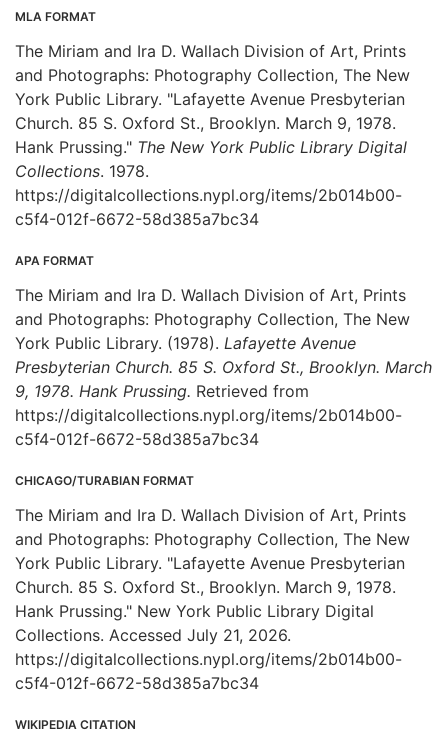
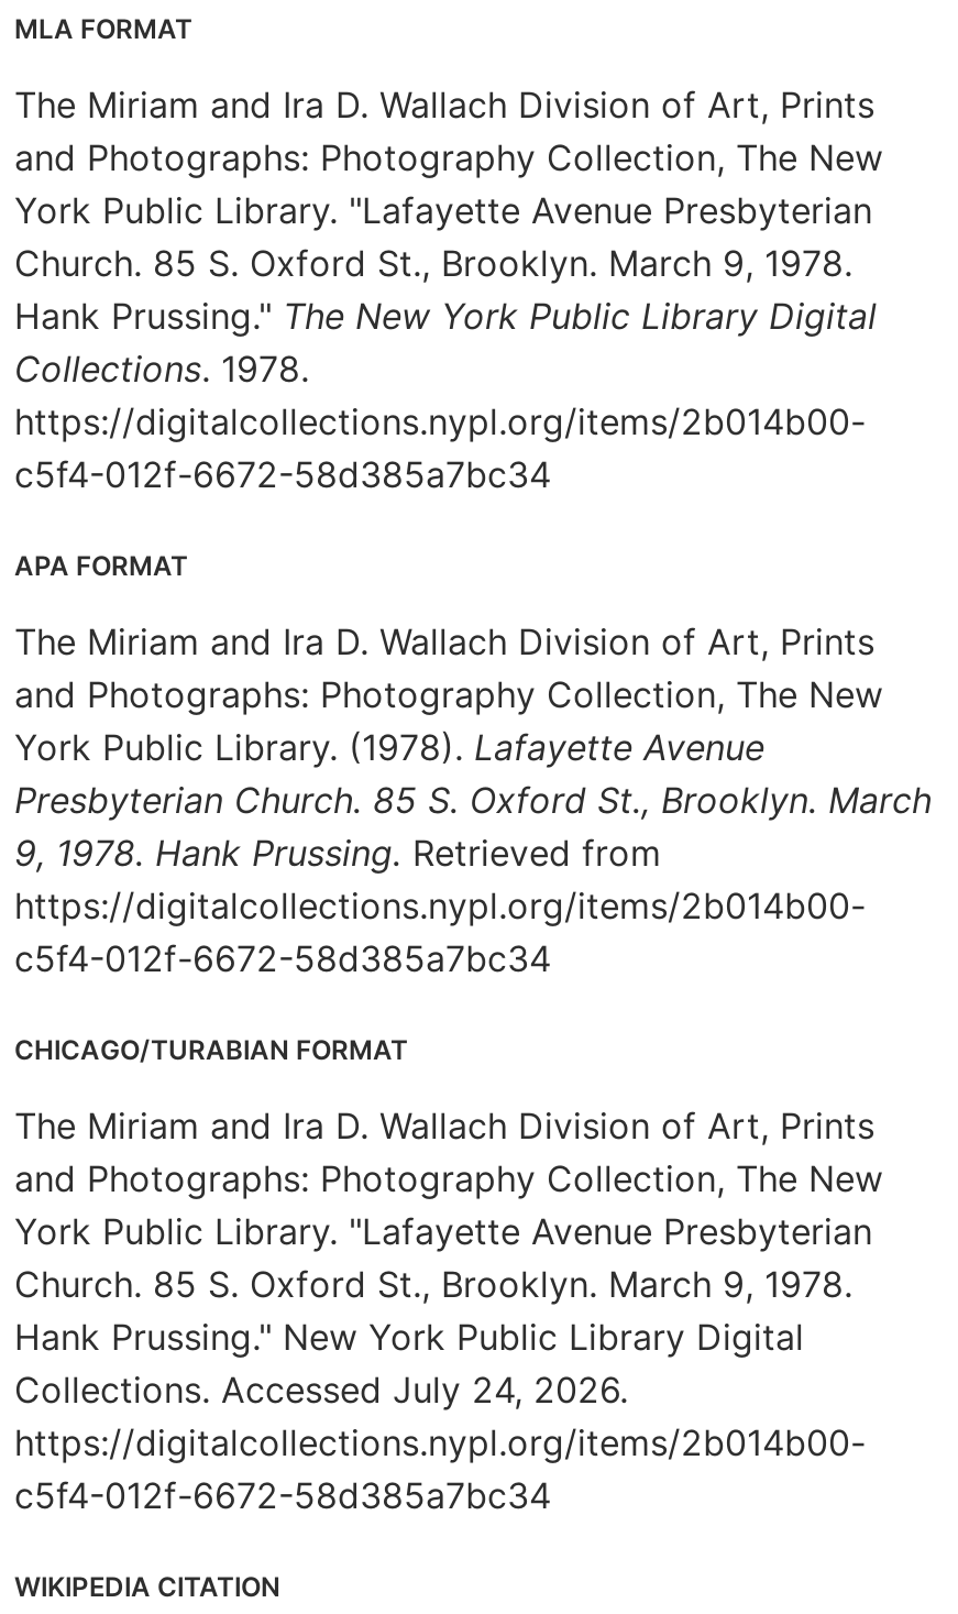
- Collections. Accessed July 21, 2026.
+ Collections. Accessed July 24, 2026.
